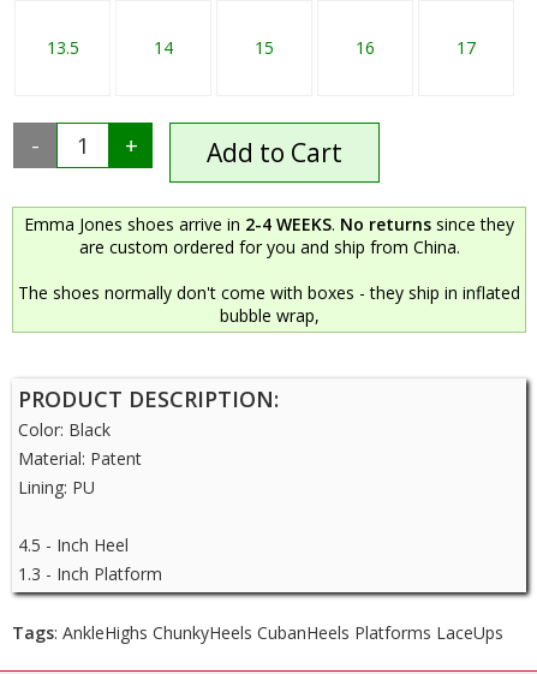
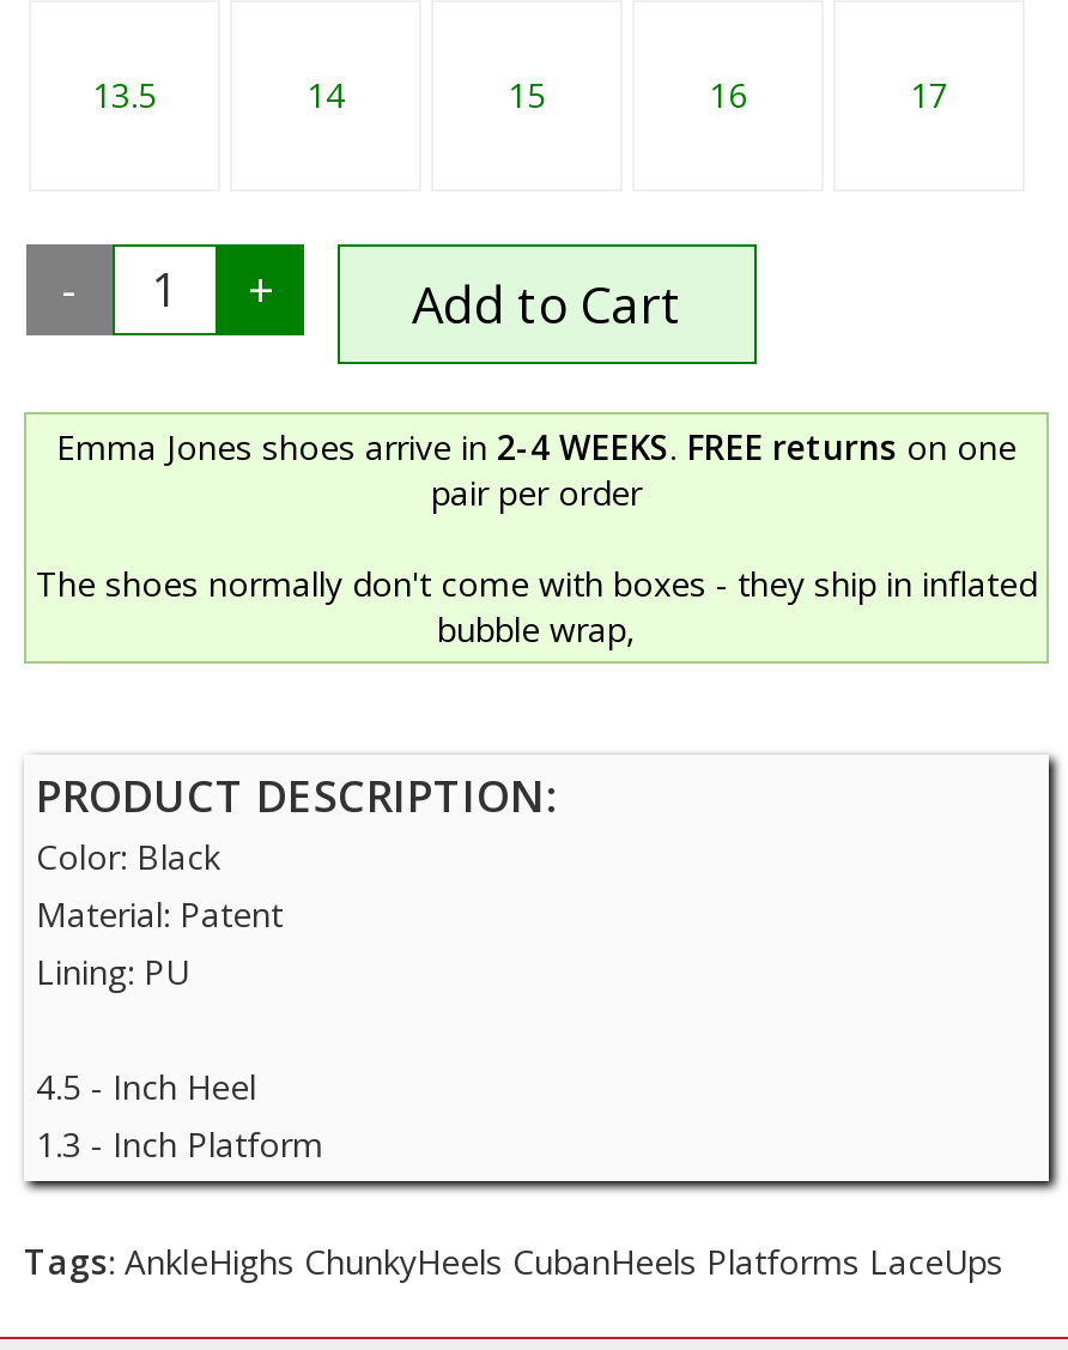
- Emma Jones shoes arrive in 2-4 WEEKS. No returns since they
- are custom ordered for you and ship from China.
+ Emma Jones shoes arrive in 2-4 WEEKS. FREE returns on one
+ pair per order
